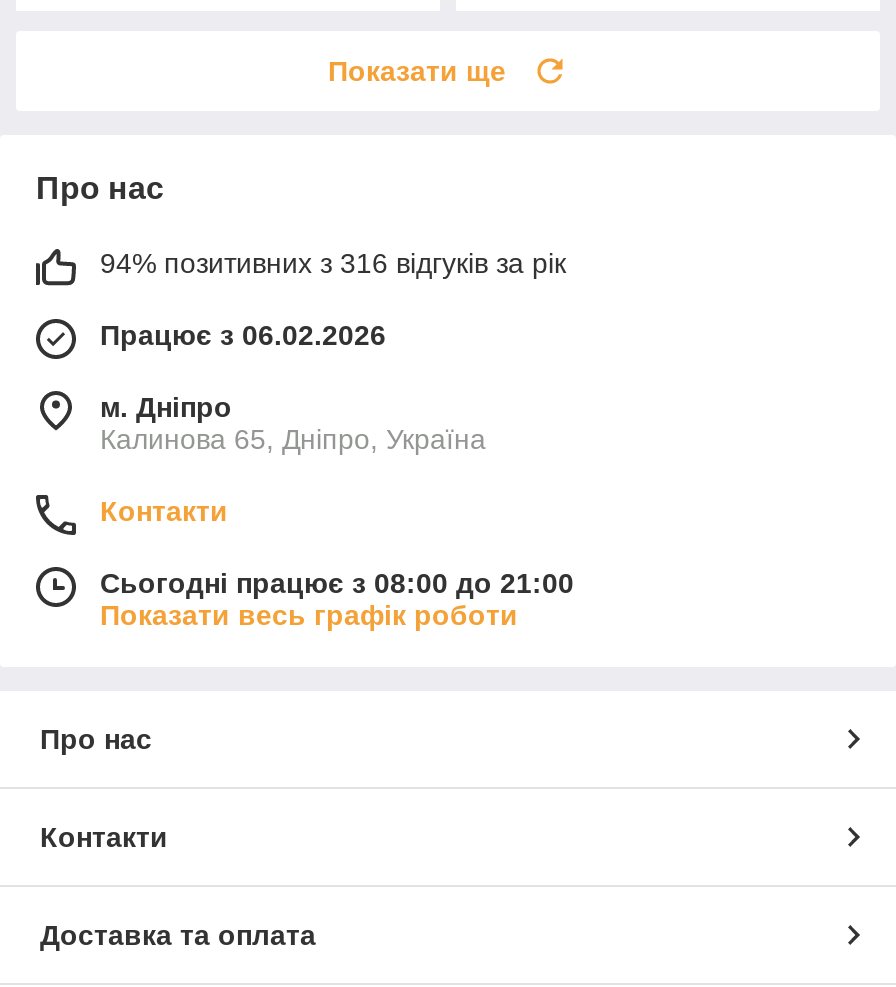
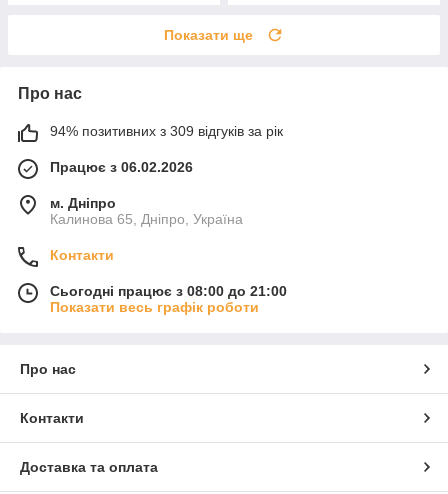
- 94% позитивних з 316 відгуків за рік
+ 94% позитивних з 309 відгуків за рік
